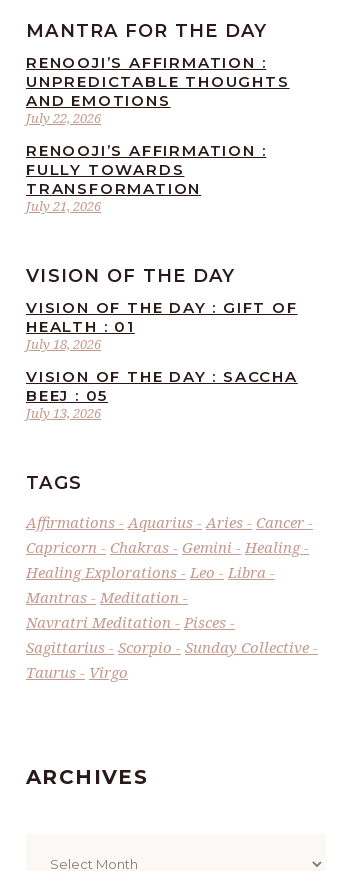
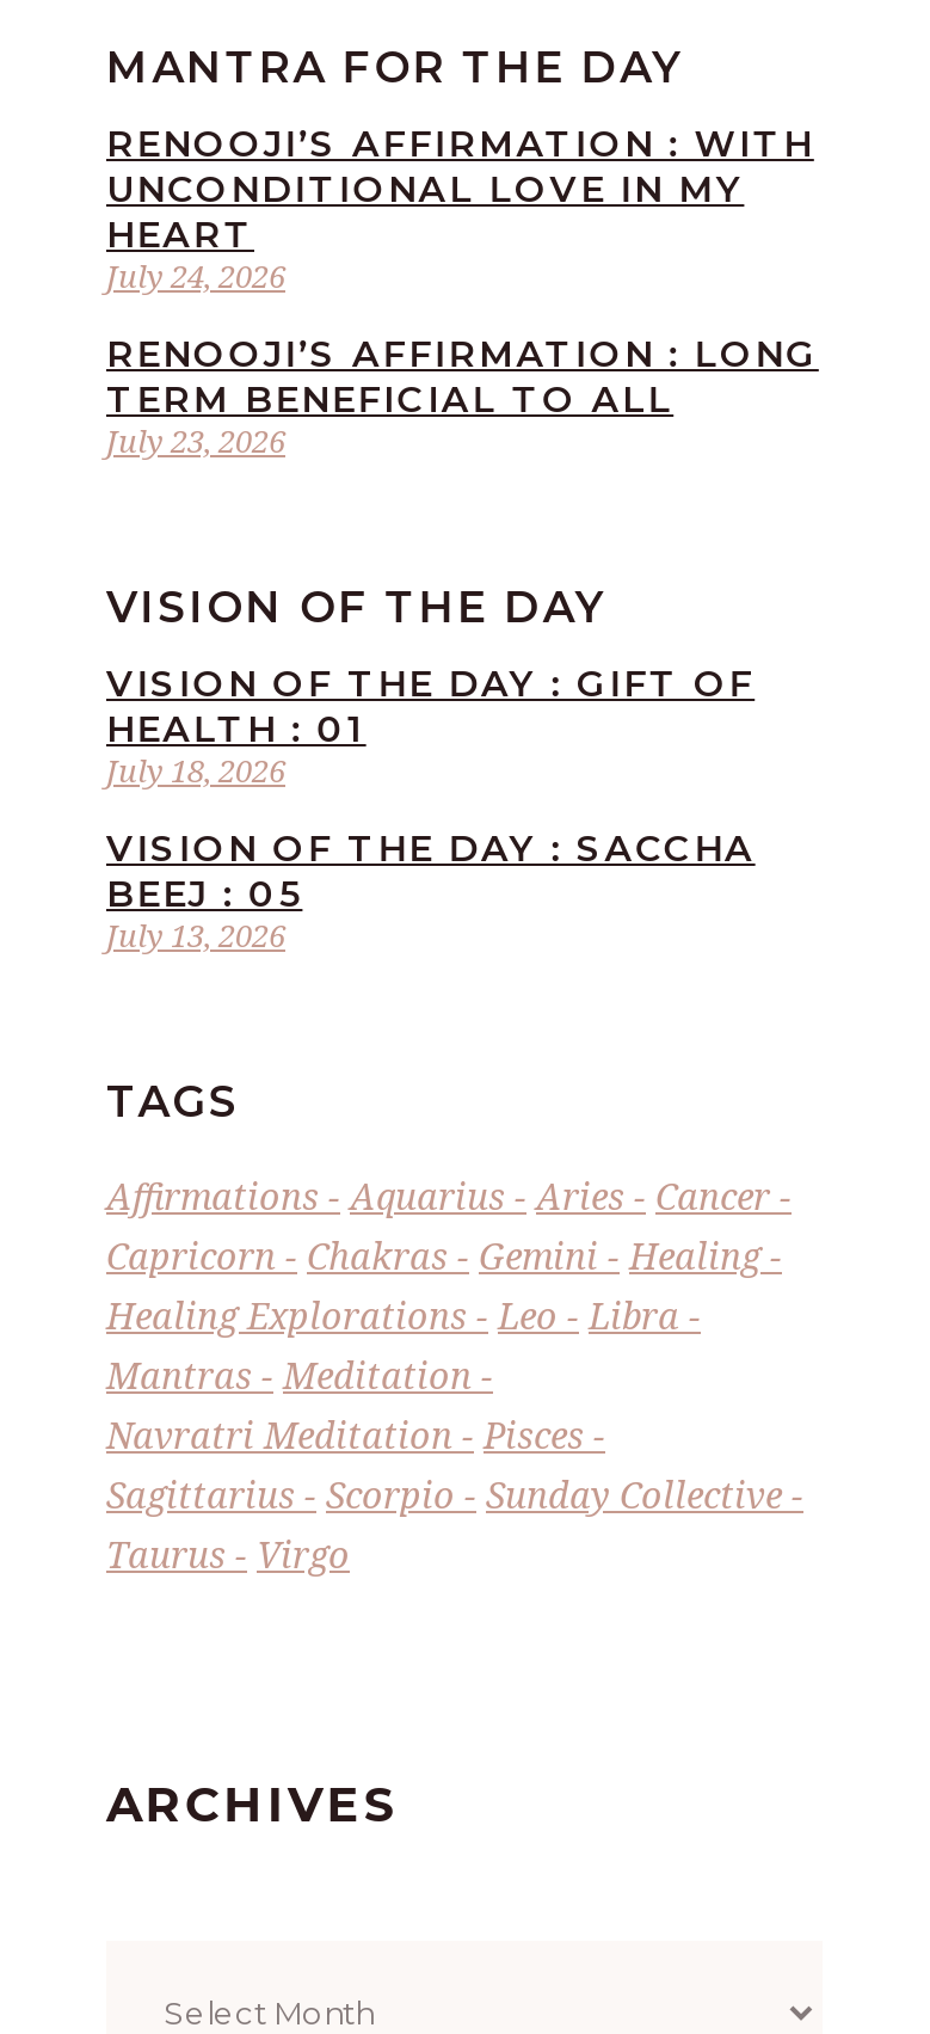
- RENOOJI’S AFFIRMATION :
- UNPREDICTABLE THOUGHTS
- AND EMOTIONS
+ RENOOJI’S AFFIRMATION : WITH
+ UNCONDITIONAL LOVE IN MY
+ HEART

- July 22, 2026
+ July 24, 2026

- RENOOJI’S AFFIRMATION :
- FULLY TOWARDS
- TRANSFORMATION
+ RENOOJI’S AFFIRMATION : LONG
+ TERM BENEFICIAL TO ALL

- July 21, 2026
+ July 23, 2026
